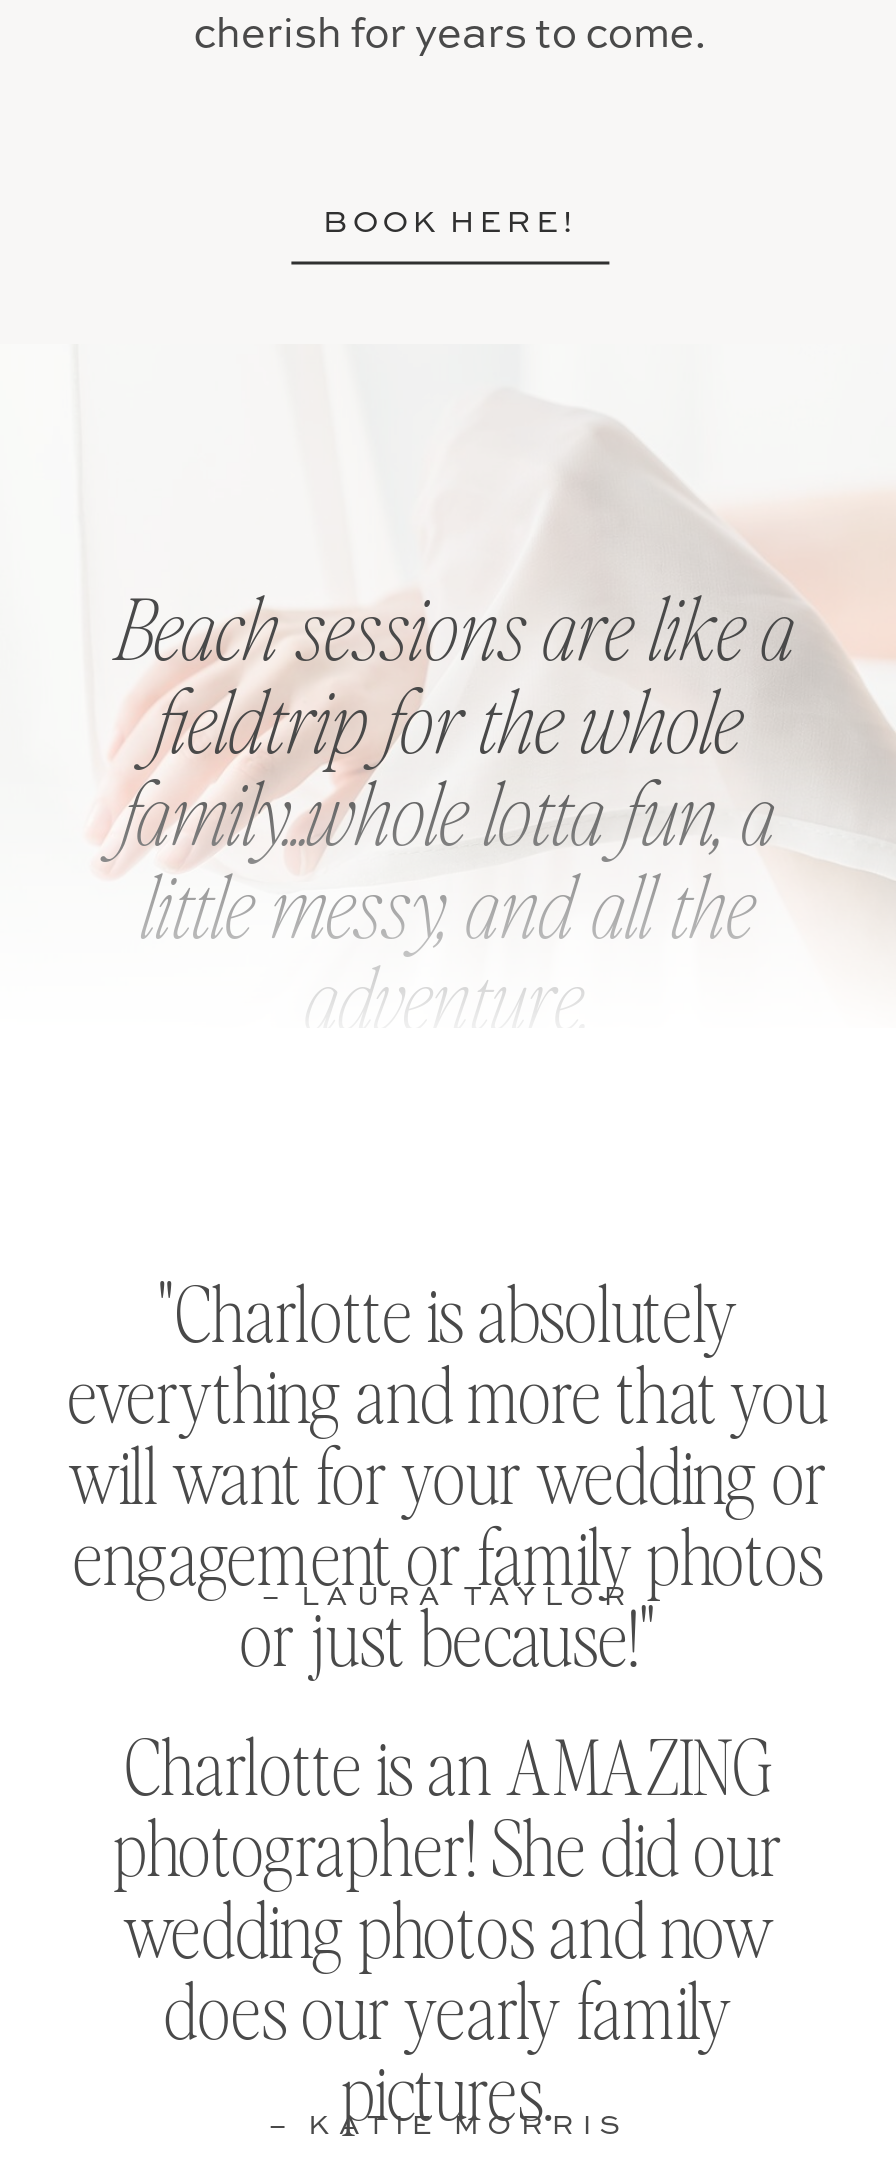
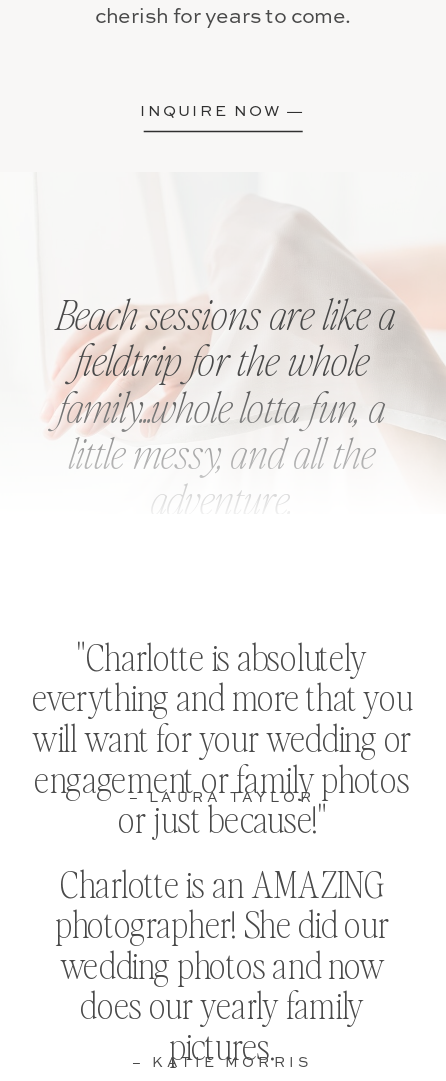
- BOOK HERE!
+ INQUIRE NOW —
